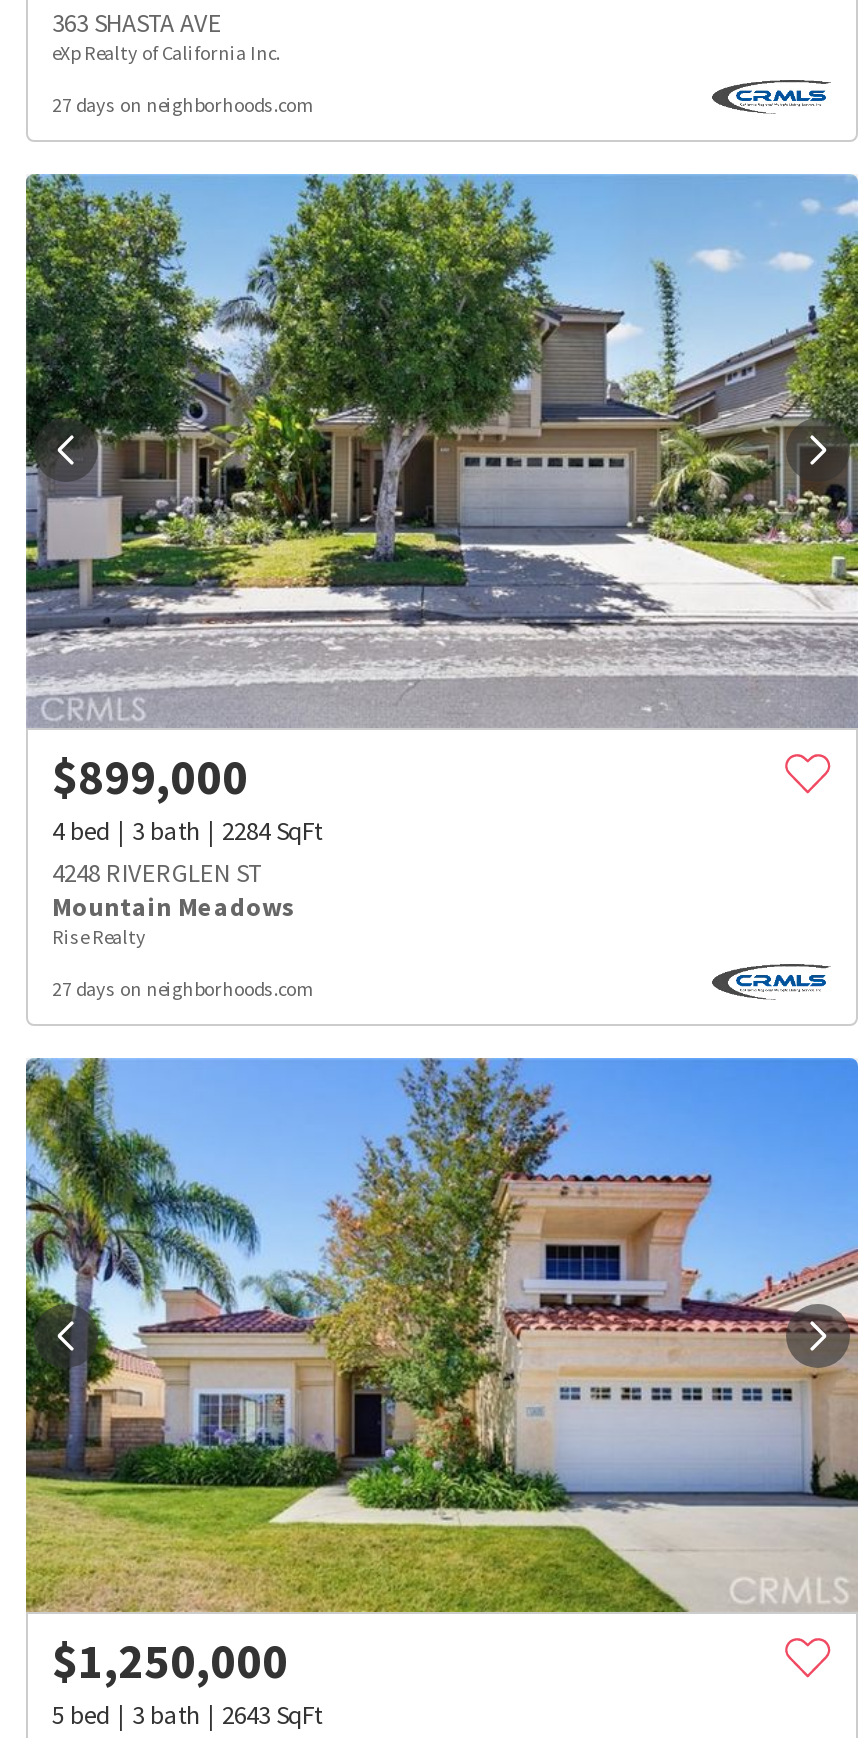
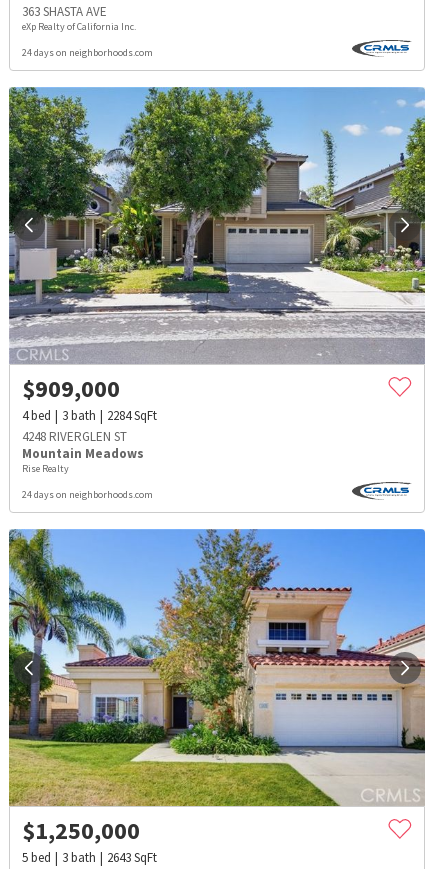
- 27 days on neighborhoods.com
+ 24 days on neighborhoods.com

- $899,000
+ $909,000

- 27 days on neighborhoods.com
+ 24 days on neighborhoods.com
